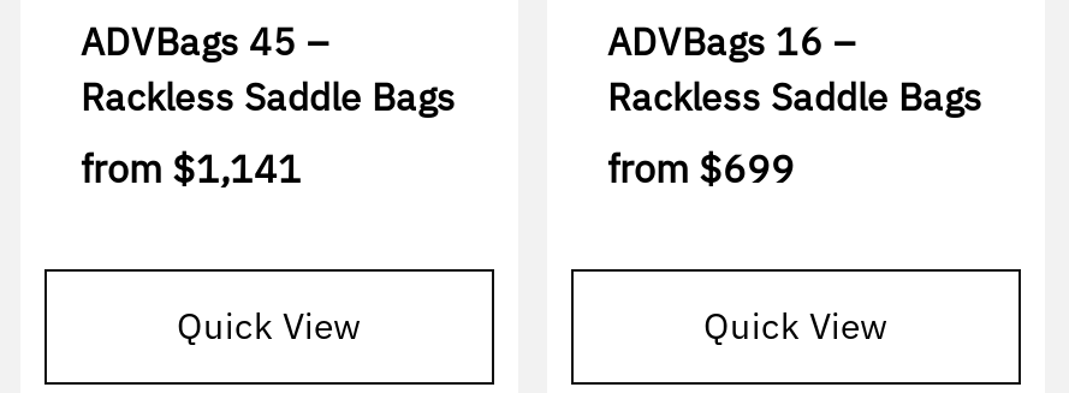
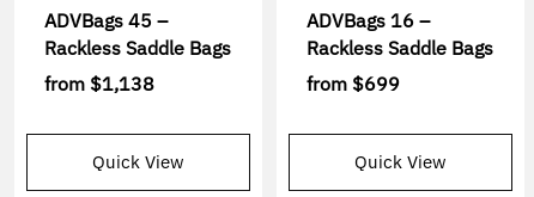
- from $1,141
+ from $1,138
